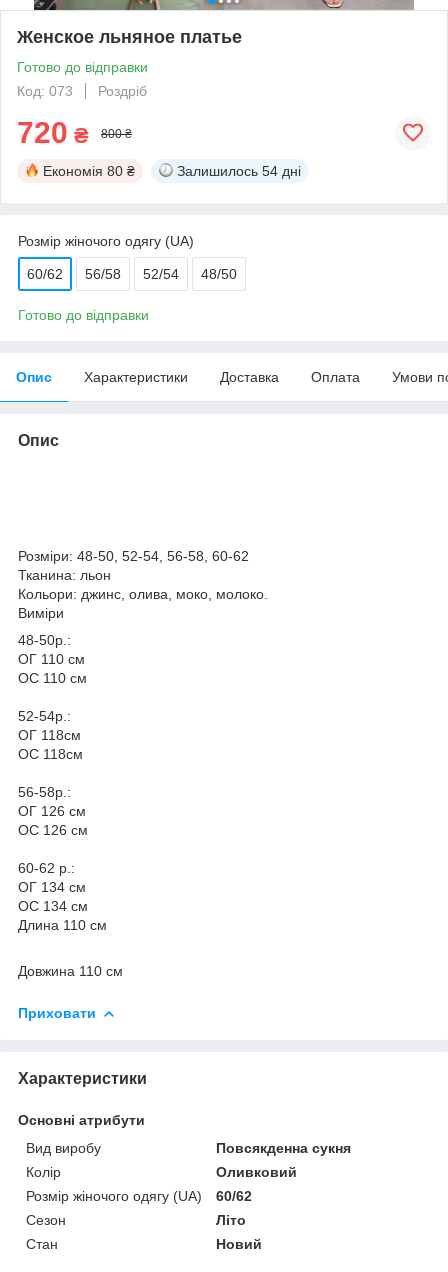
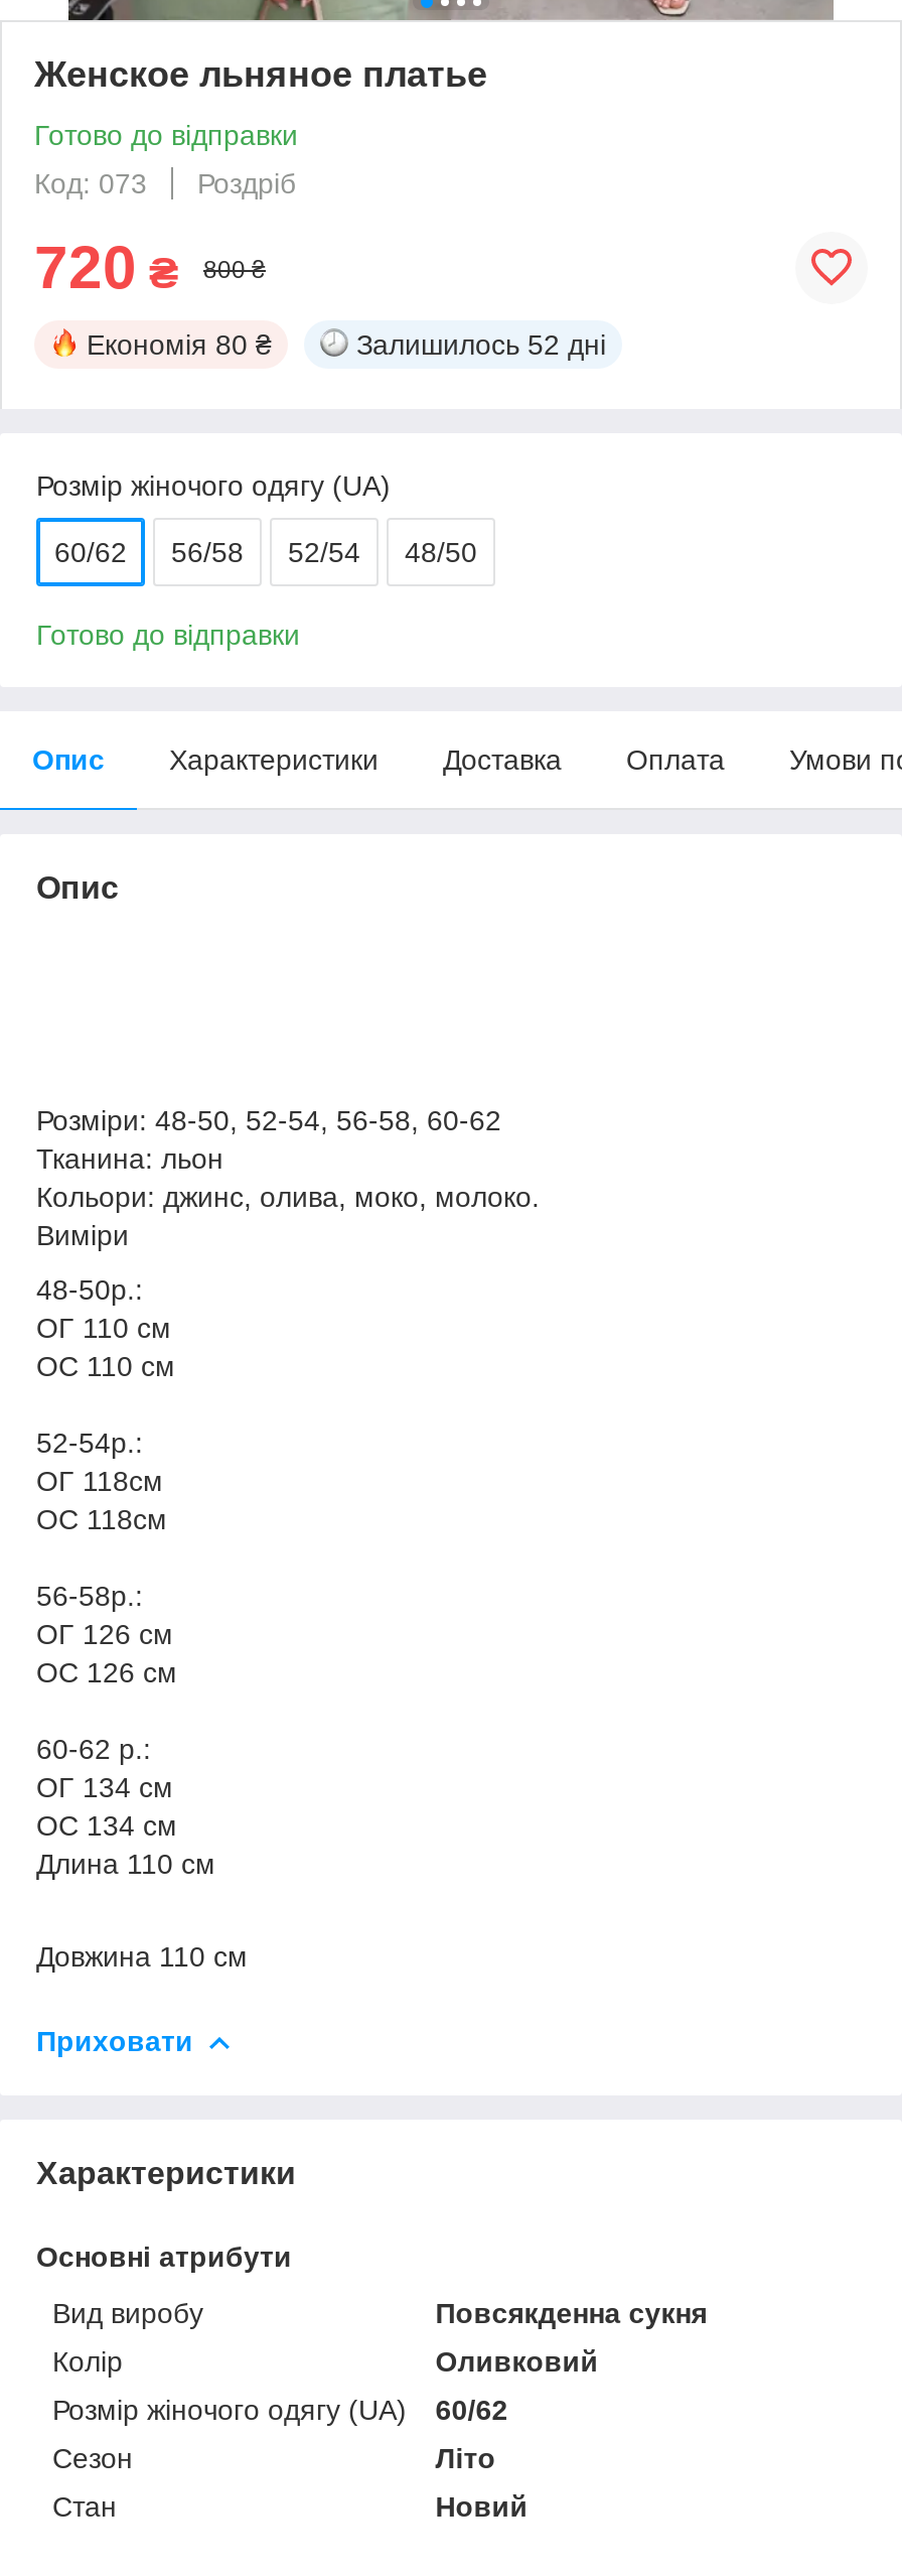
- Залишилось 54 дні
+ Залишилось 52 дні
